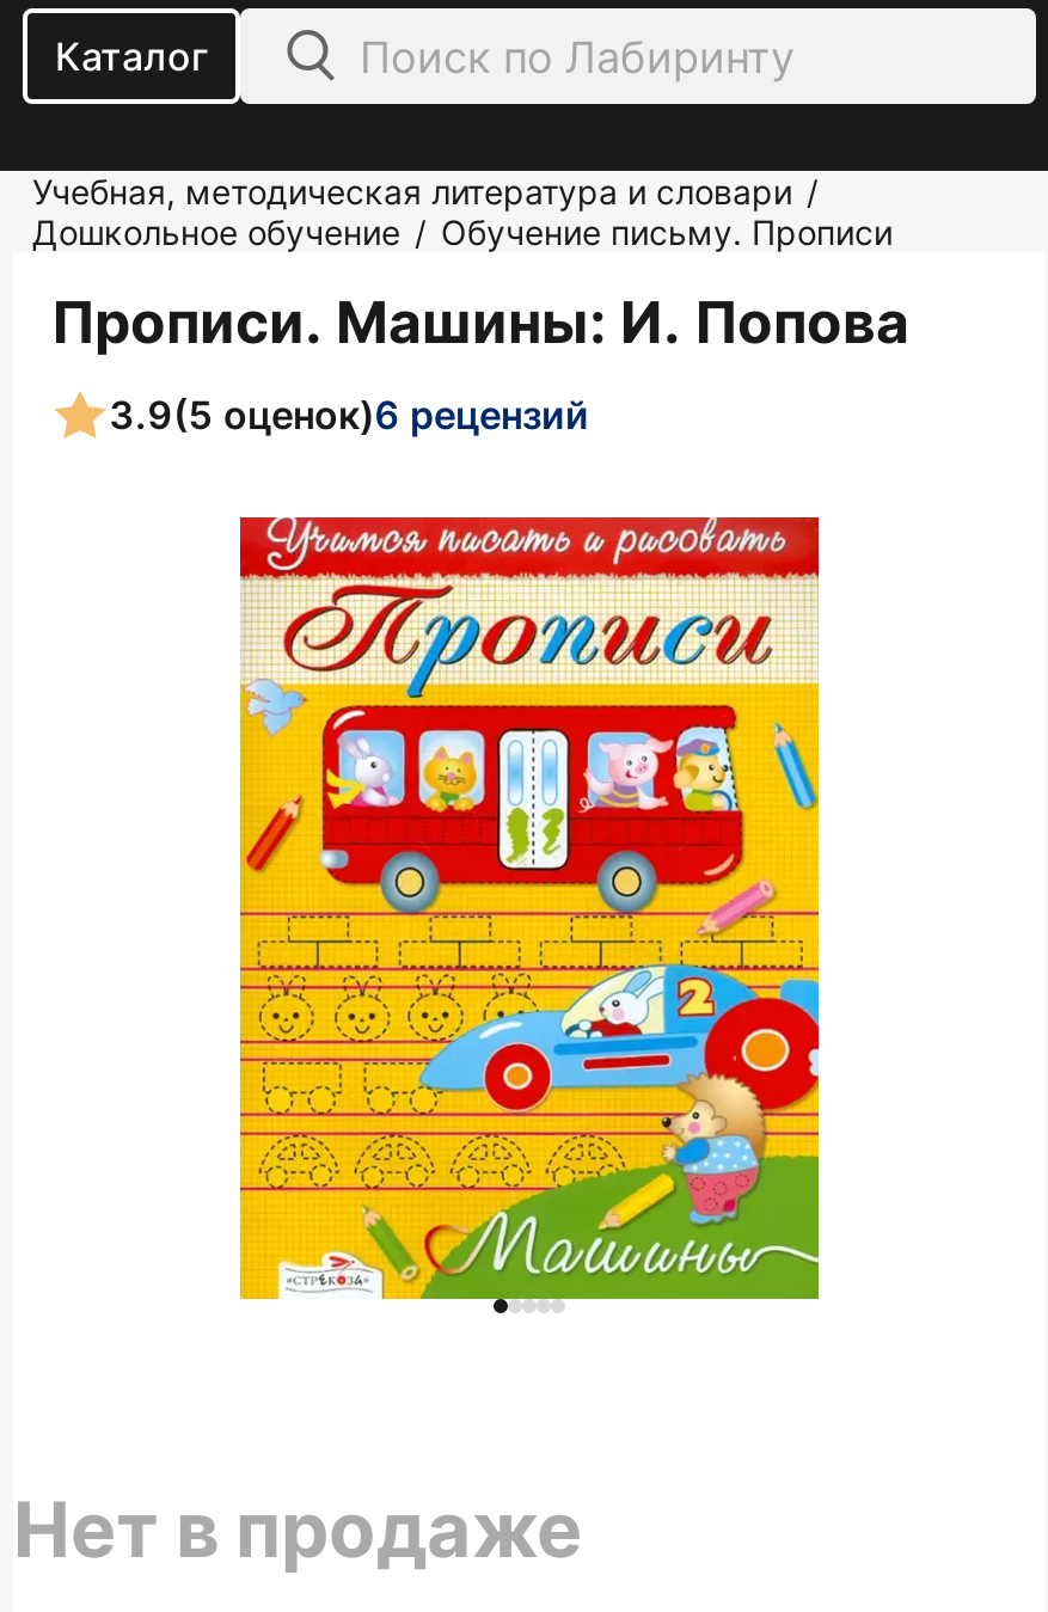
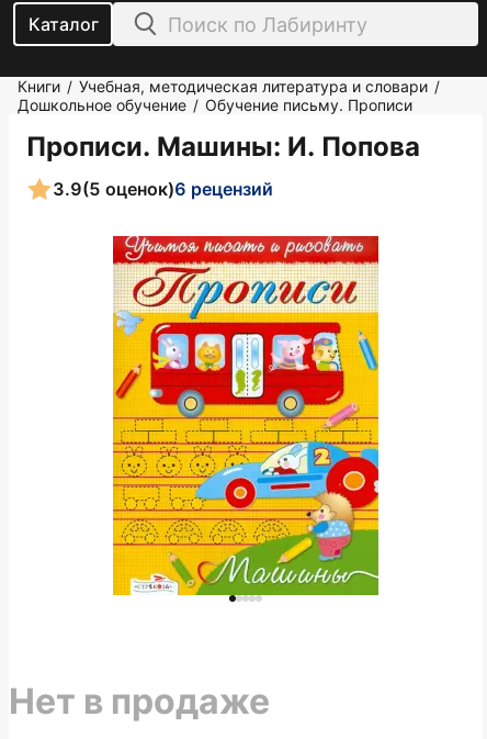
- Учебная, методическая литература и словари /
+ Книги / Учебная, методическая литература и словари /
